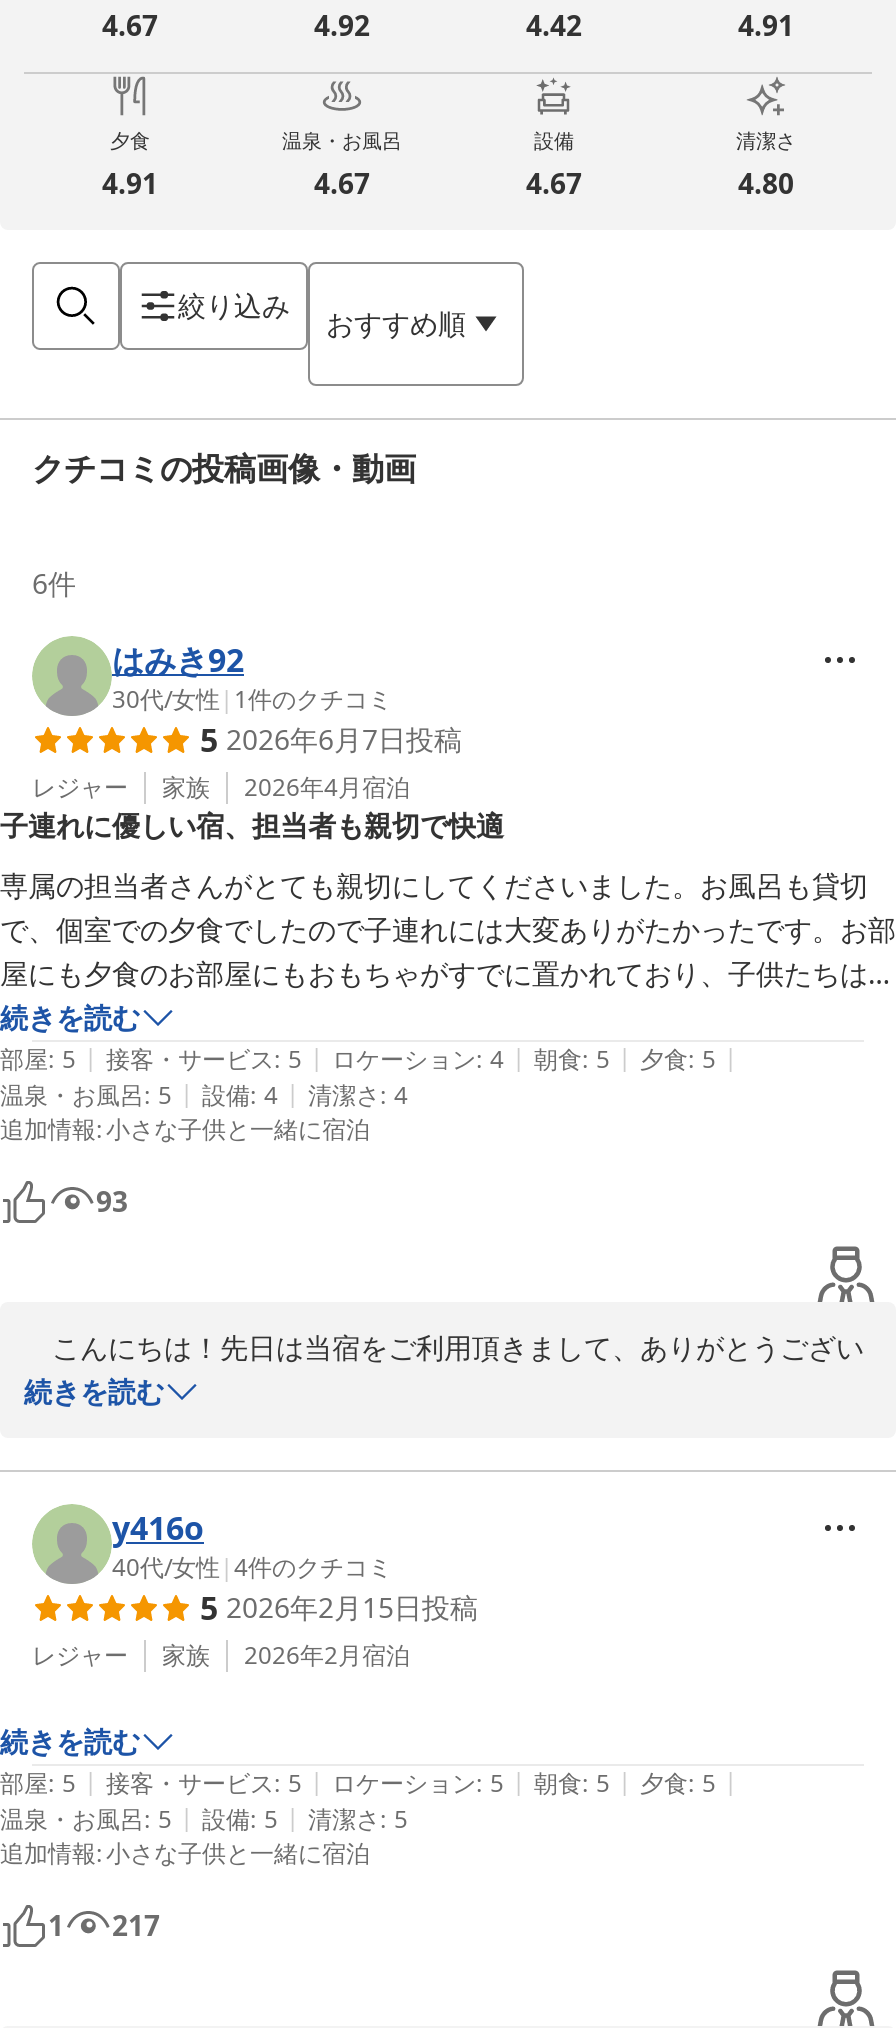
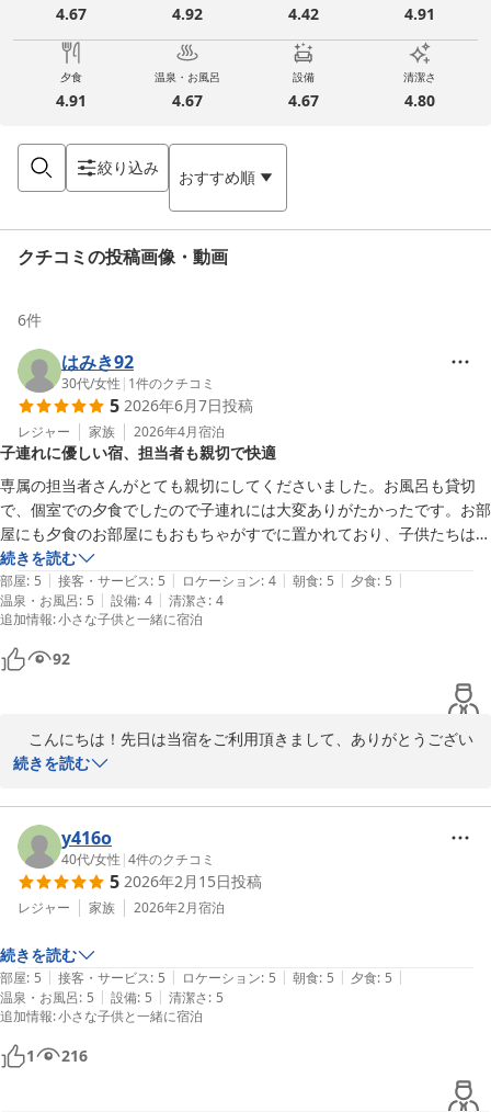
- 93
+ 92

- 1 217
+ 1 216
